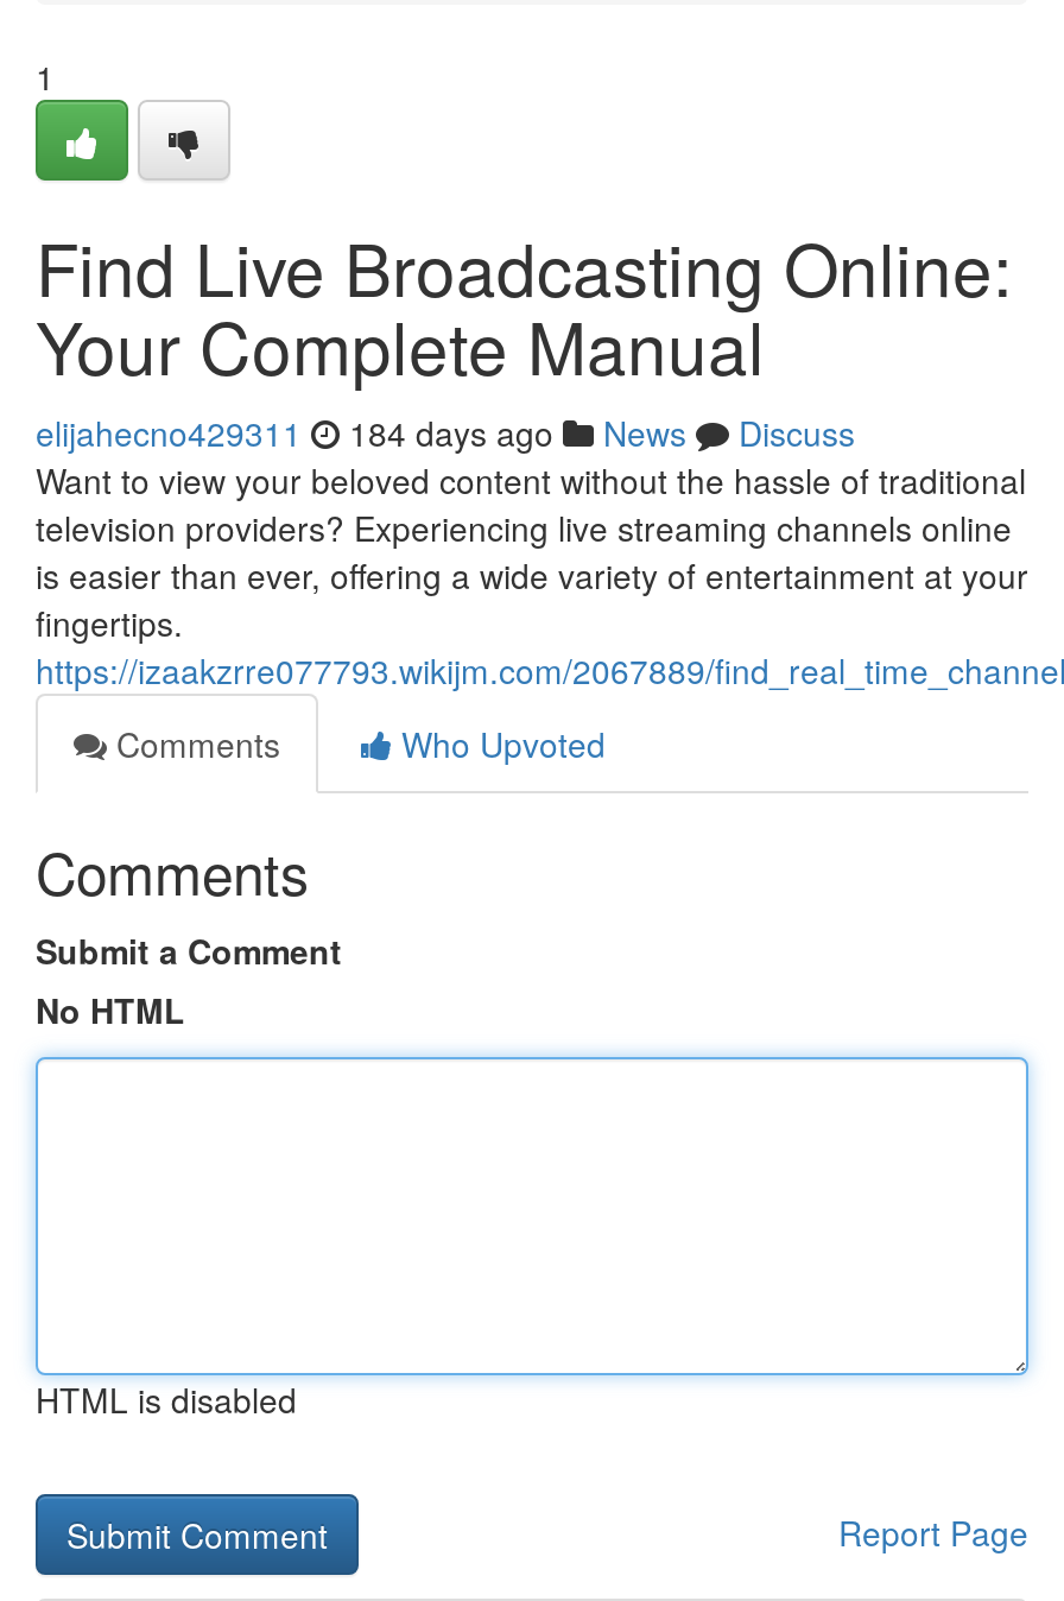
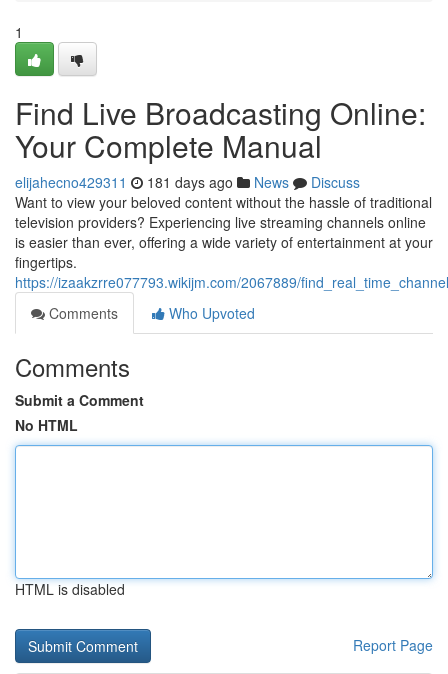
- elijahecno429311 184 days ago News Discuss
+ elijahecno429311 181 days ago News Discuss
